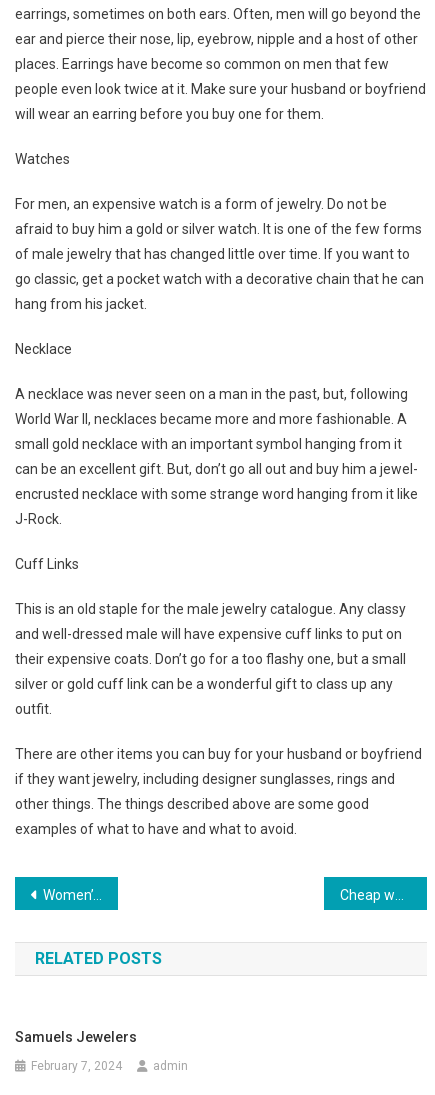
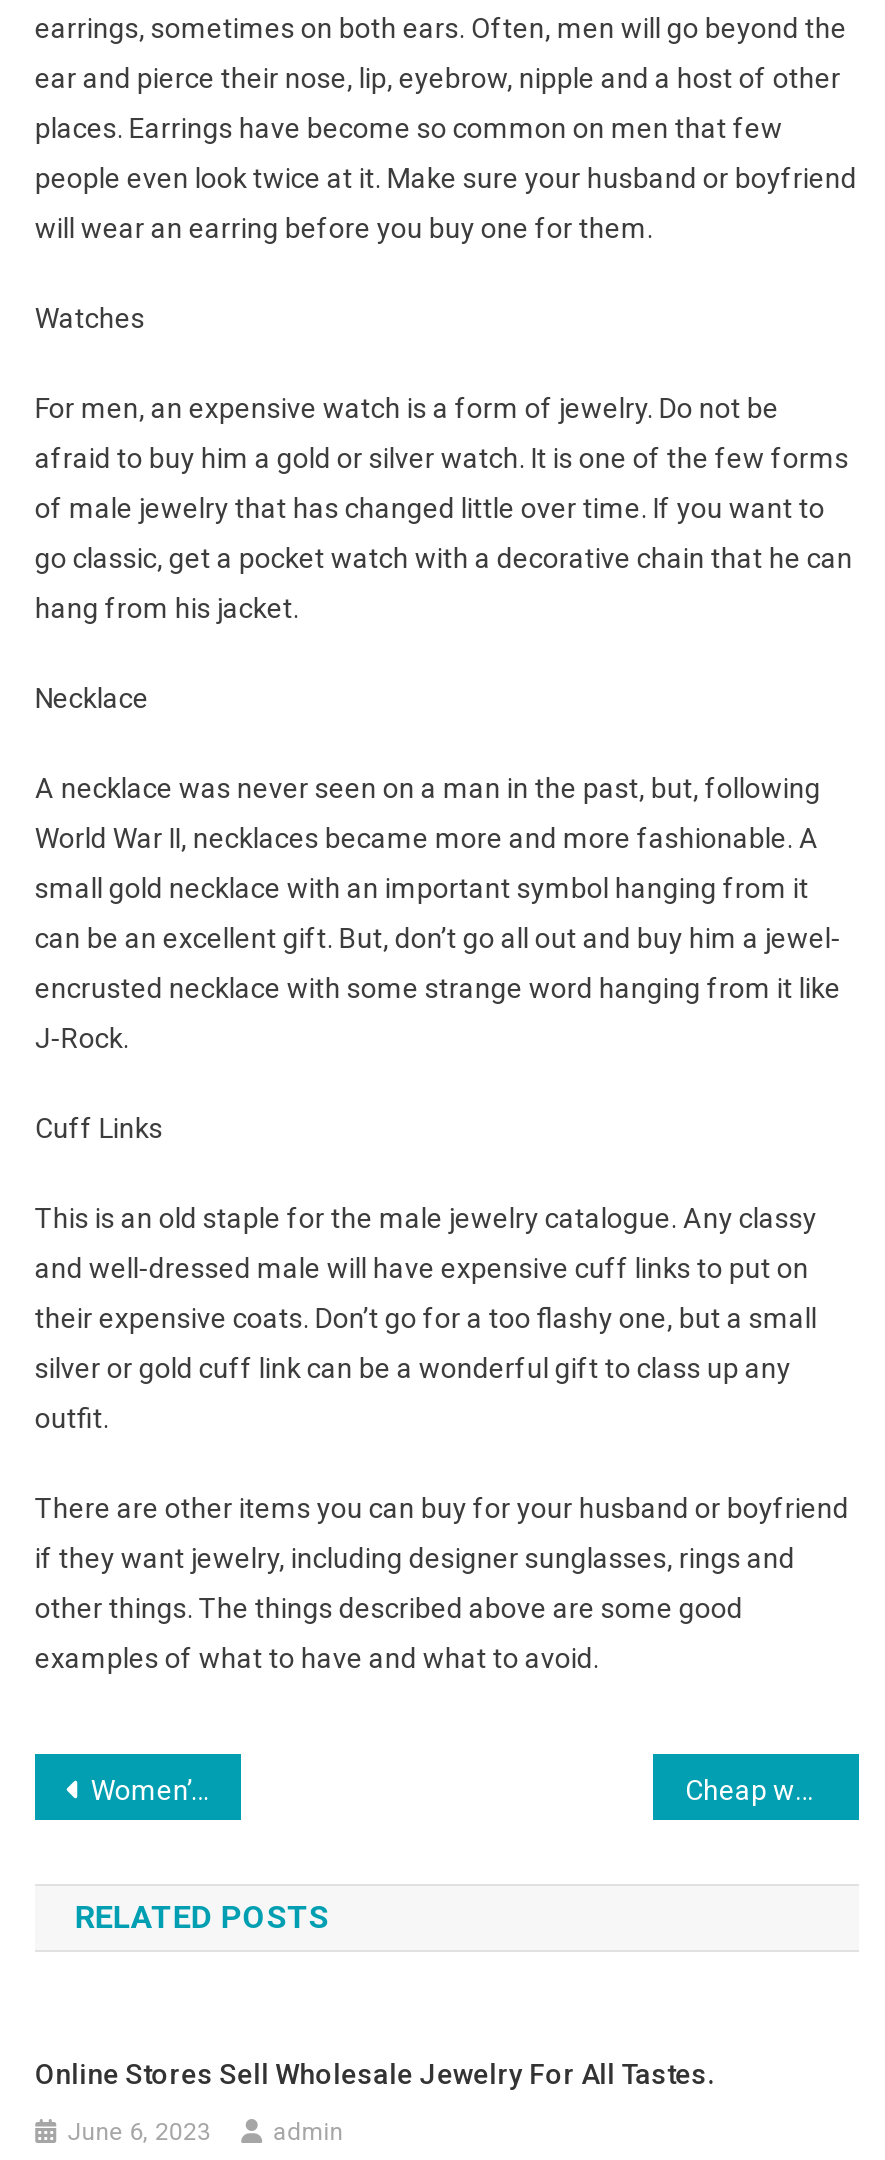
- Samuels Jewelers
+ Online Stores Sell Wholesale Jewelry For All Tastes.

- February 7, 2024
+ June 6, 2023
